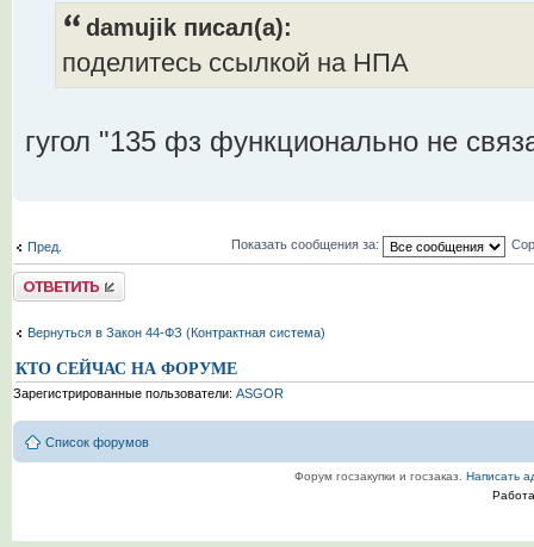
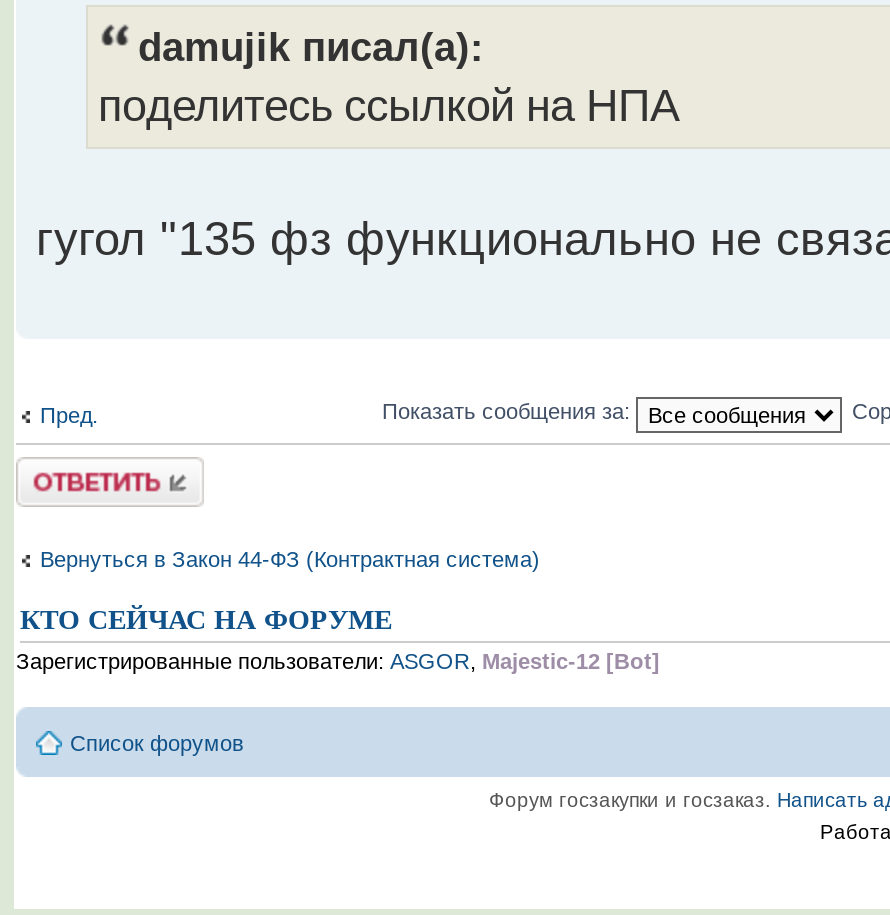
- Зарегистрированные пользователи: ASGOR
+ Зарегистрированные пользователи: ASGOR, Majestic-12 [Bot]
